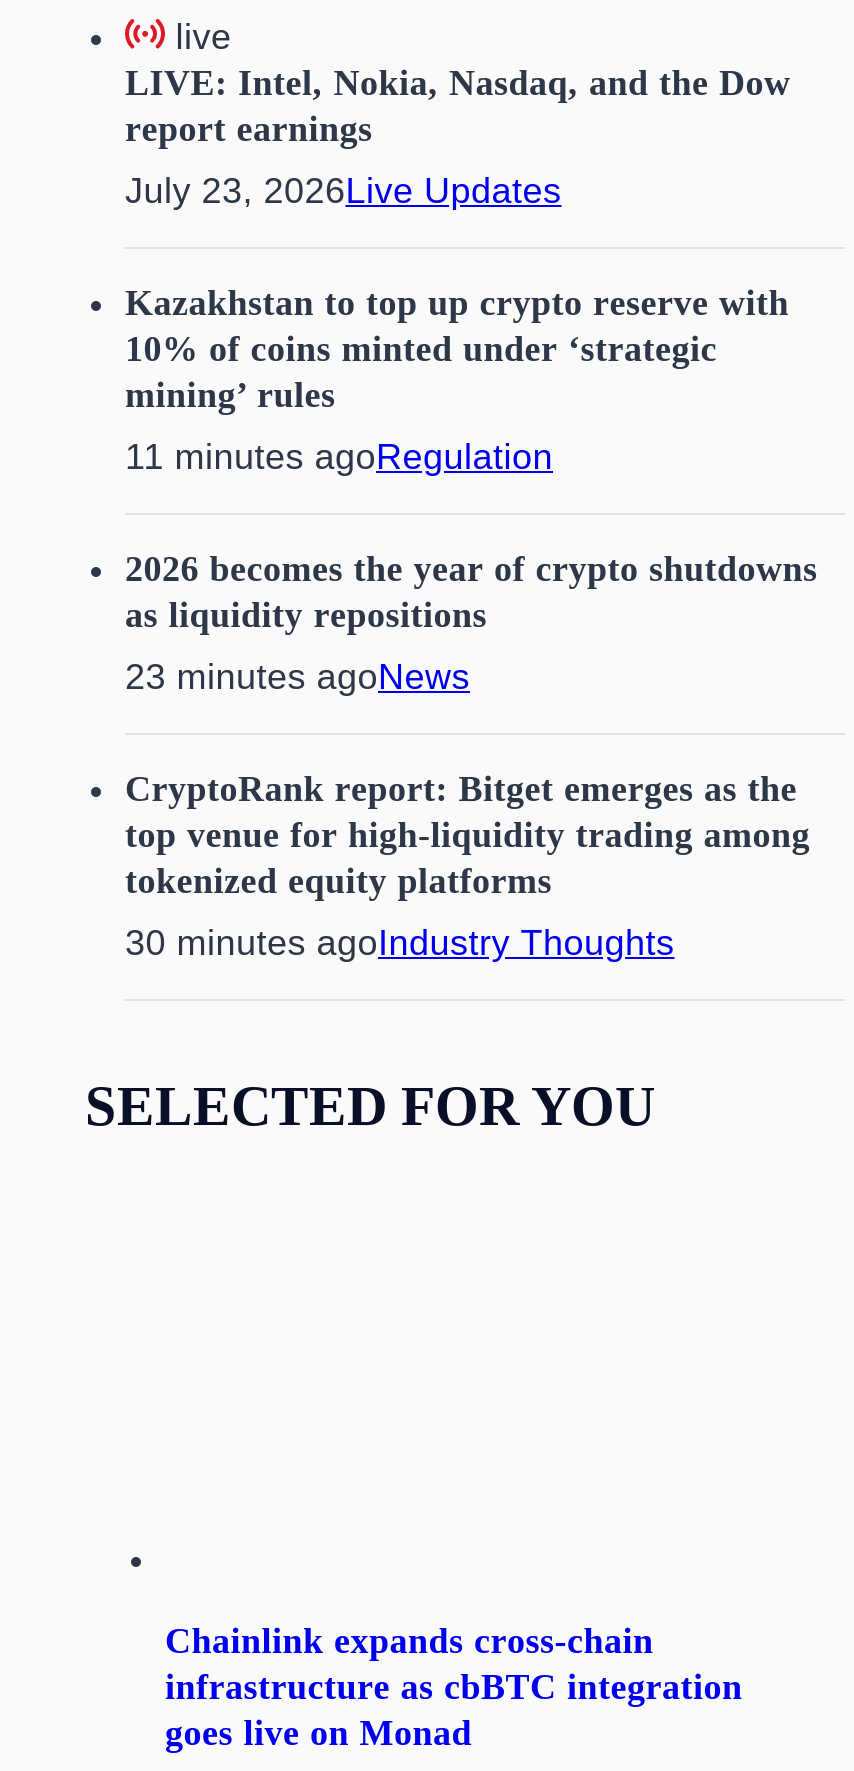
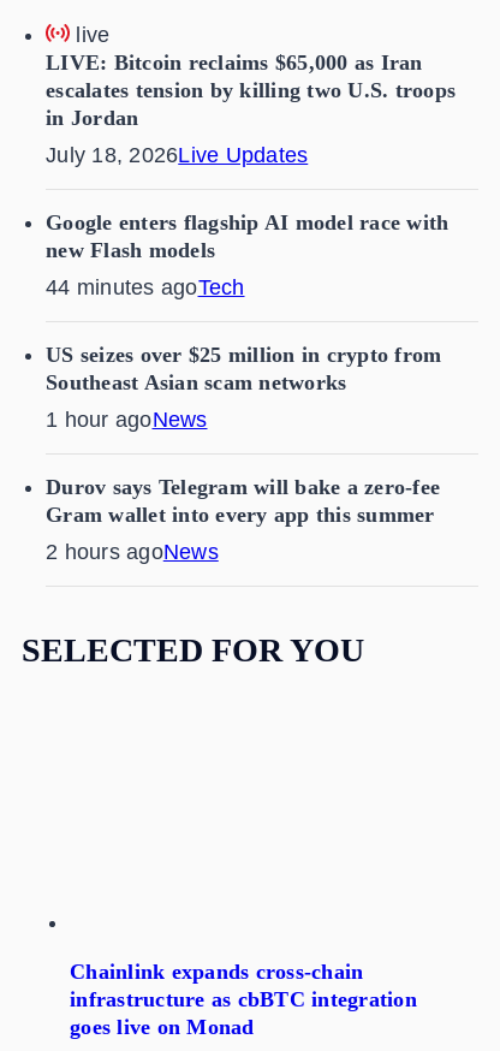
- LIVE: Intel, Nokia, Nasdaq, and the Dow
- report earnings
+ LIVE: Bitcoin reclaims $65,000 as Iran
+ escalates tension by killing two U.S. troops
+ in Jordan

- July 23, 2026Live Updates
+ July 18, 2026Live Updates

- Kazakhstan to top up crypto reserve with
- 10% of coins minted under ‘strategic
- mining’ rules
+ Google enters flagship AI model race with
+ new Flash models

- 11 minutes agoRegulation
+ 44 minutes agoTech

- 2026 becomes the year of crypto shutdowns
- as liquidity repositions
+ US seizes over $25 million in crypto from
+ Southeast Asian scam networks

- 23 minutes agoNews
+ 1 hour agoNews

- CryptoRank report: Bitget emerges as the
- top venue for high-liquidity trading among
- tokenized equity platforms
+ Durov says Telegram will bake a zero-fee
+ Gram wallet into every app this summer

- 30 minutes agoIndustry Thoughts
+ 2 hours agoNews
